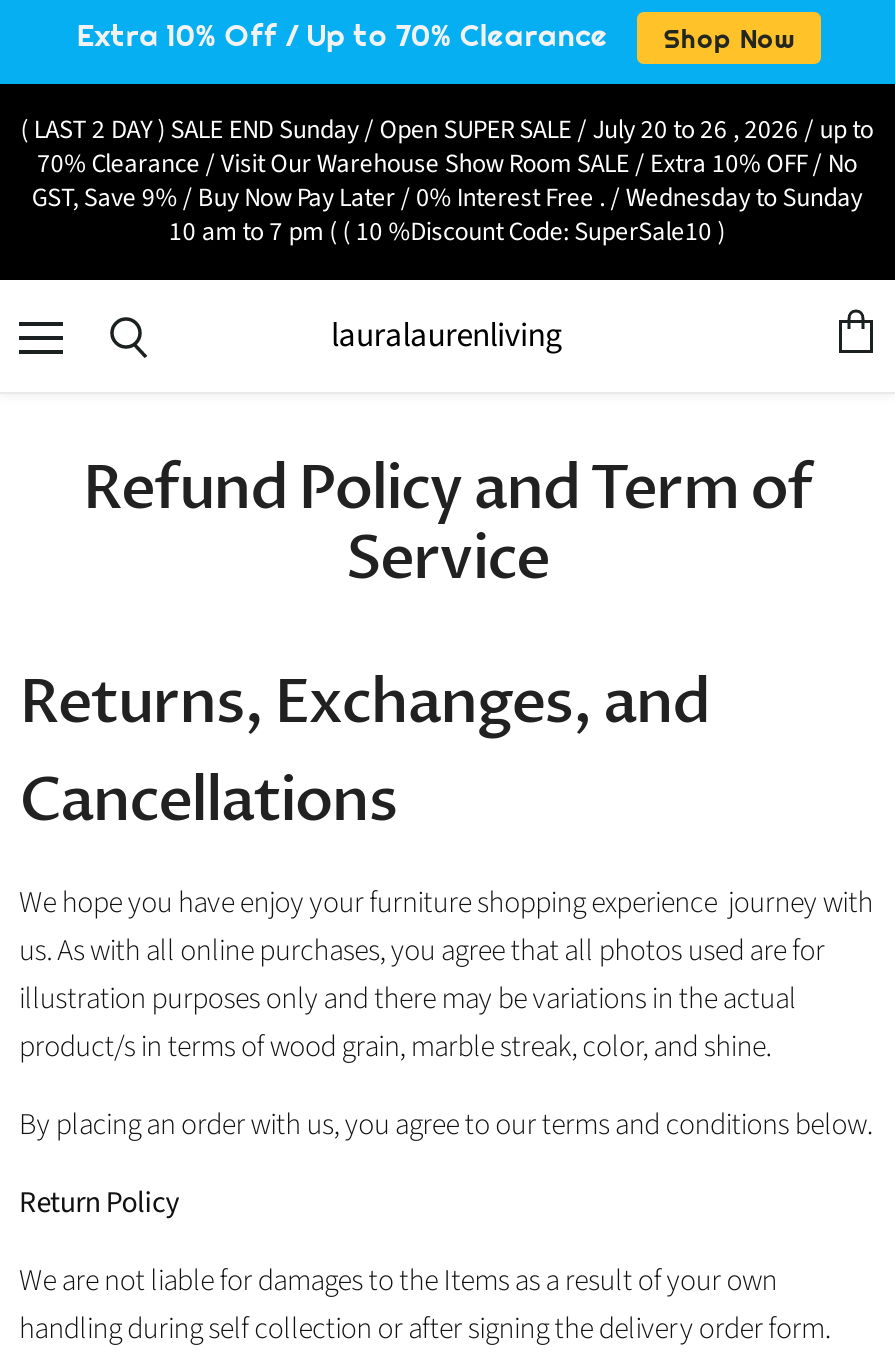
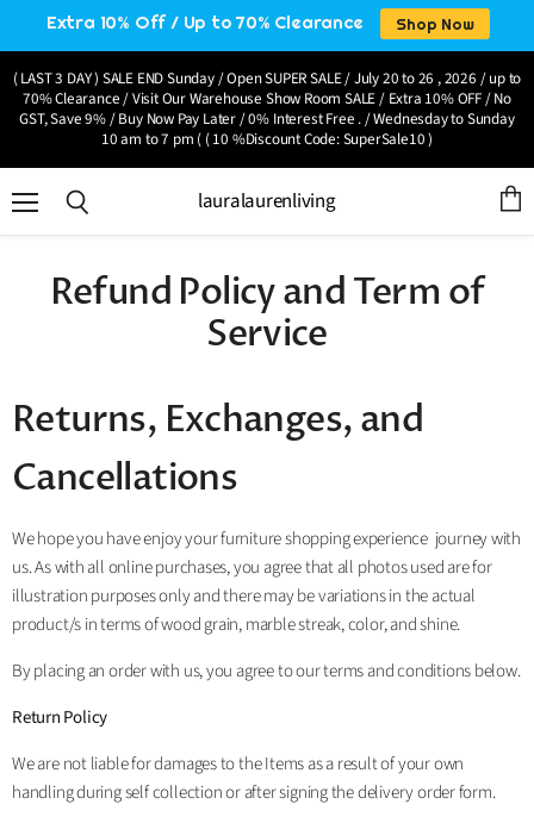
- ( LAST 2 DAY ) SALE END Sunday / Open SUPER SALE / July 20 to 26 , 2026 / up to
+ ( LAST 3 DAY ) SALE END Sunday / Open SUPER SALE / July 20 to 26 , 2026 / up to
